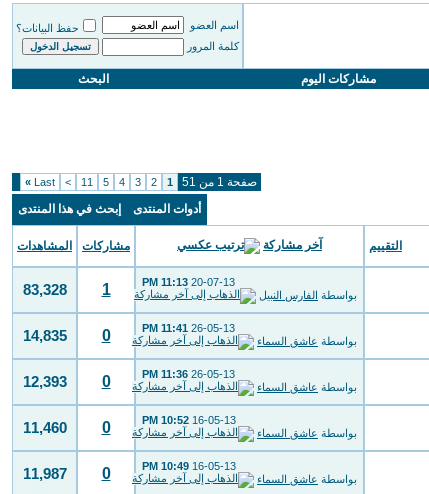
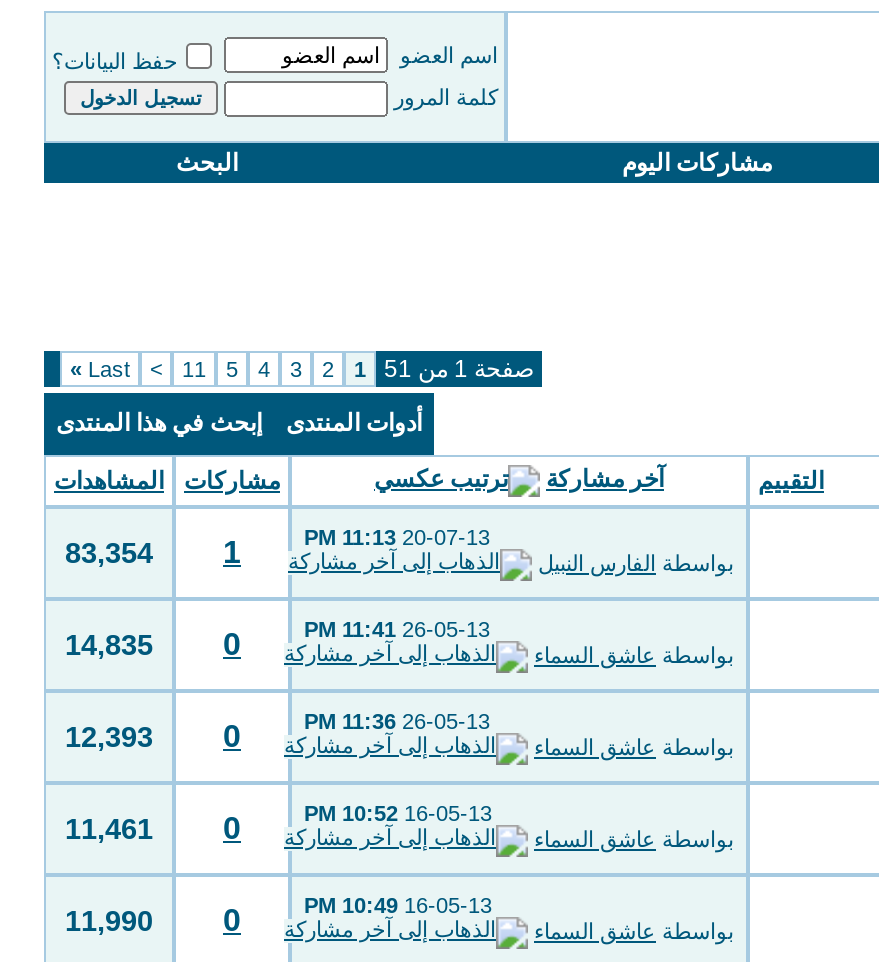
- 83,328
+ 83,354

- 11,460
+ 11,461

- 11,987
+ 11,990
